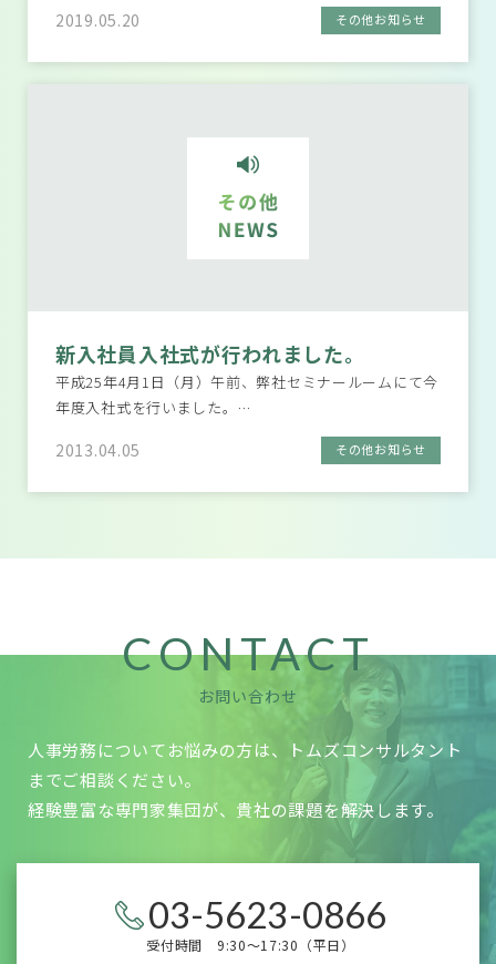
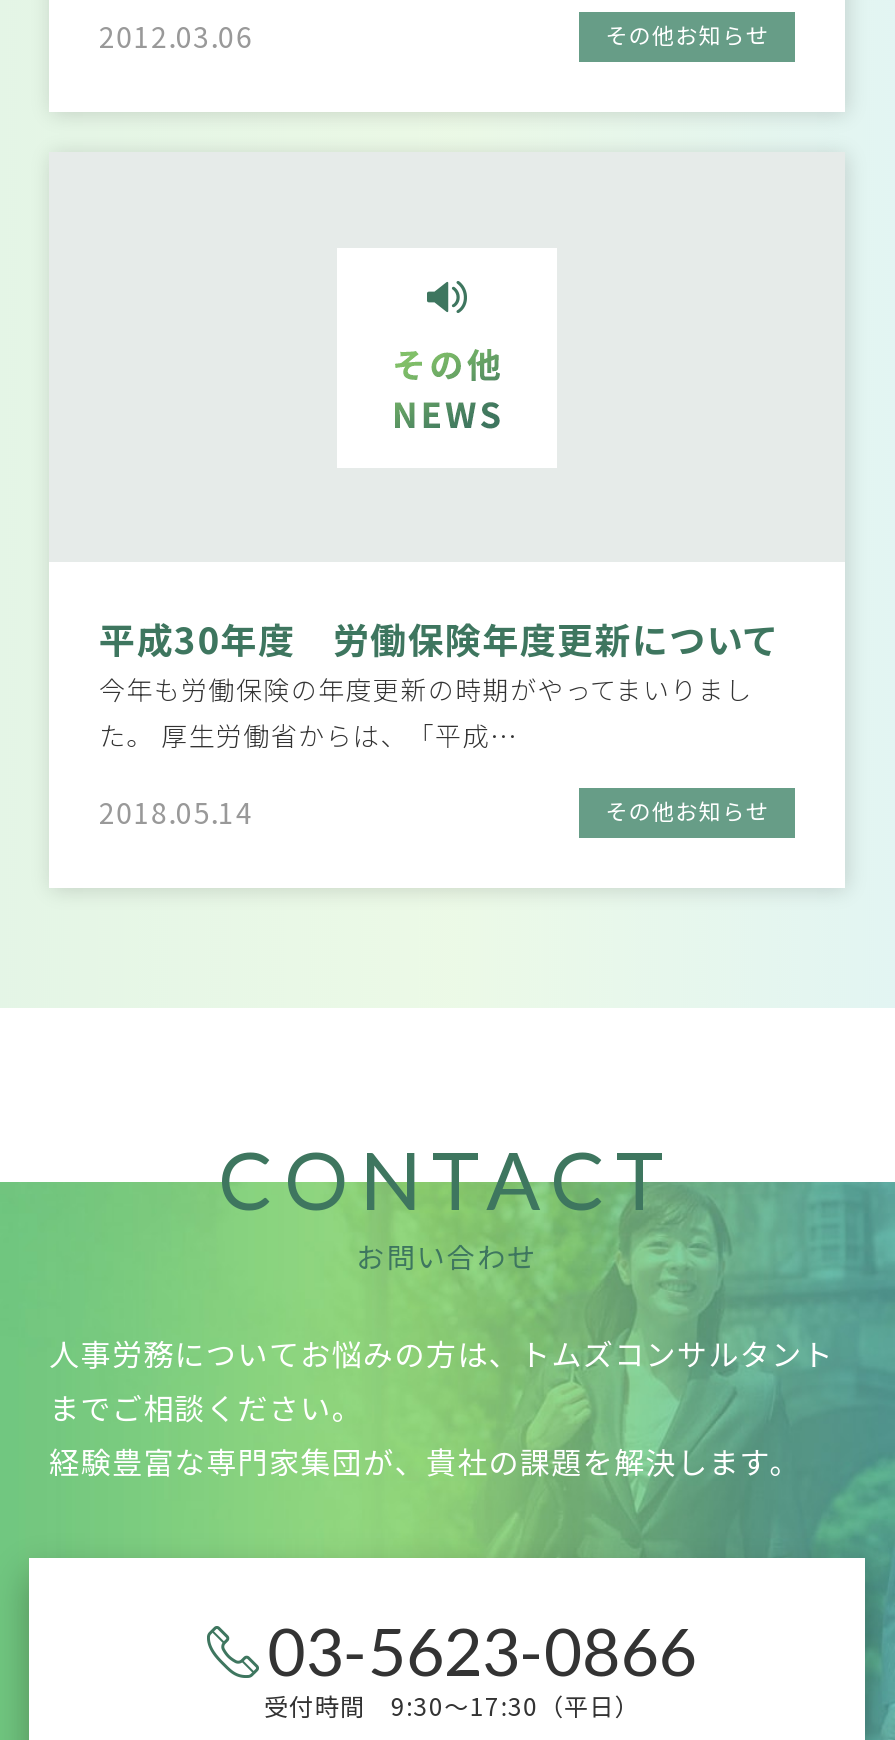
- 2019.05.20
+ 2012.03.06

- 新入社員入社式が行われました。
- 平成25年4月1日（月）午前、弊社セミナールームにて今
- 年度入社式を行いました。…
+ 平成30年度 労働保険年度更新について
+ 今年も労働保険の年度更新の時期がやってまいりまし
+ た。 厚生労働省からは、「平成…

- 2013.04.05
+ 2018.05.14
